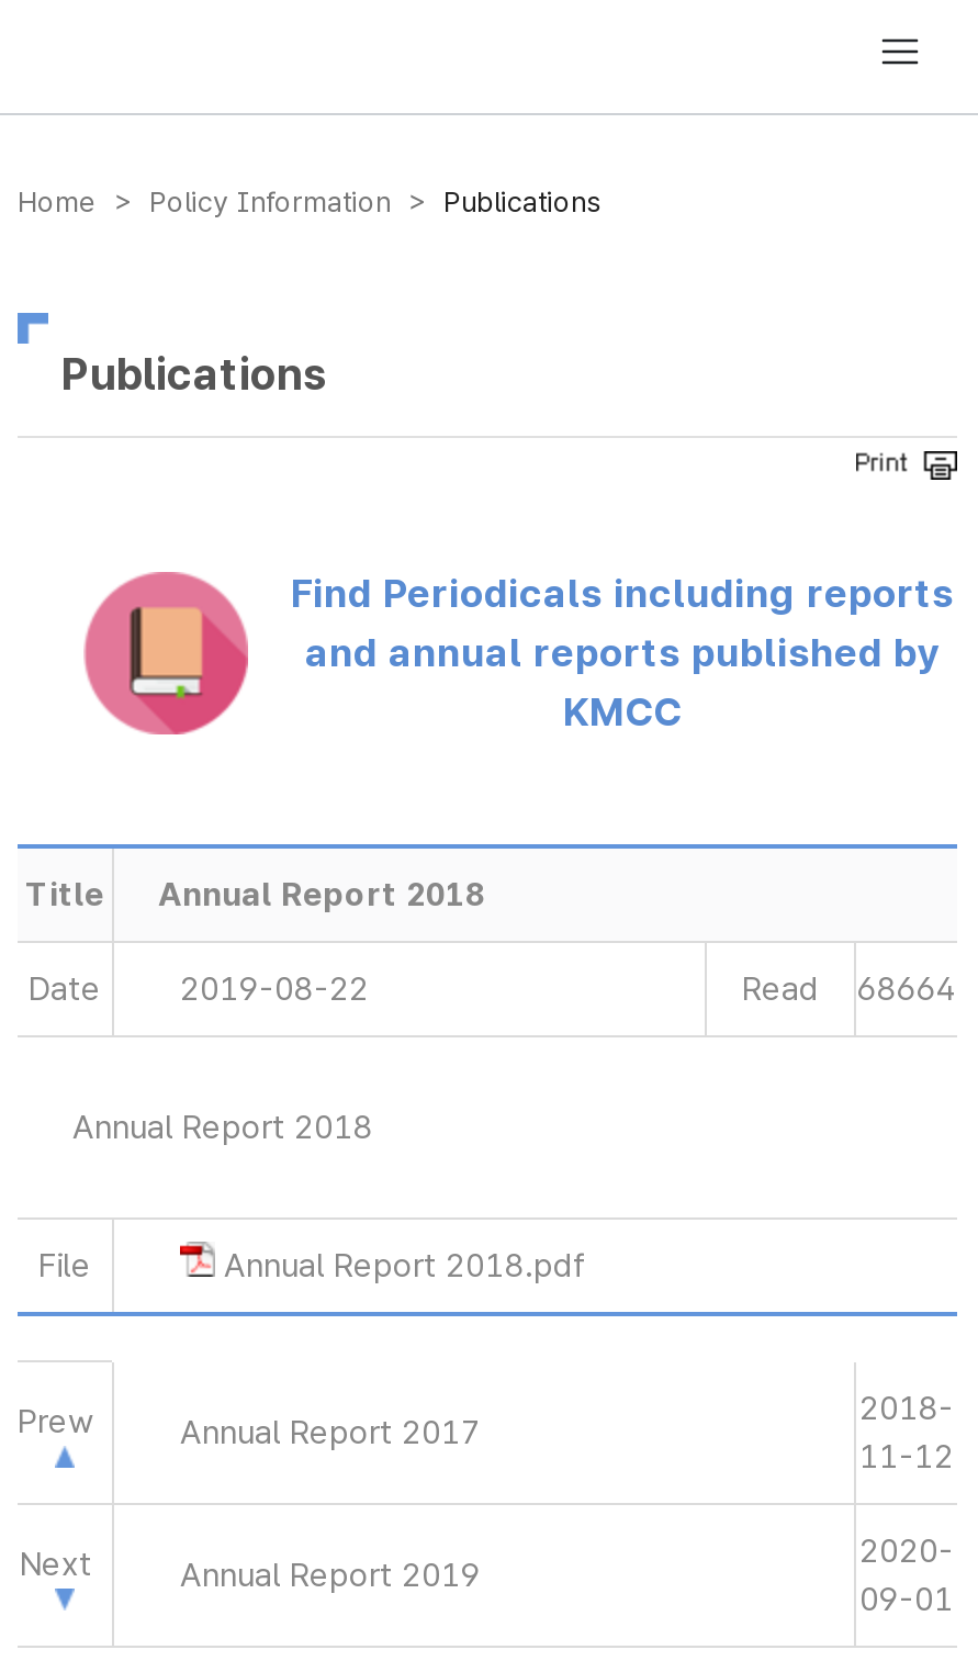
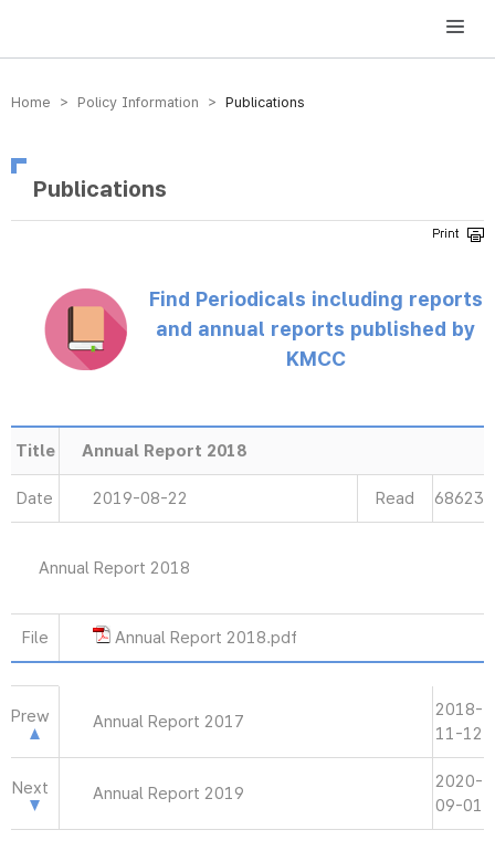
- Read 68664
+ Read 68623
